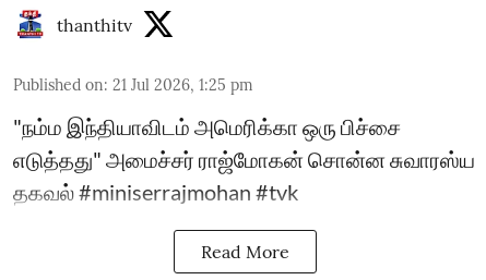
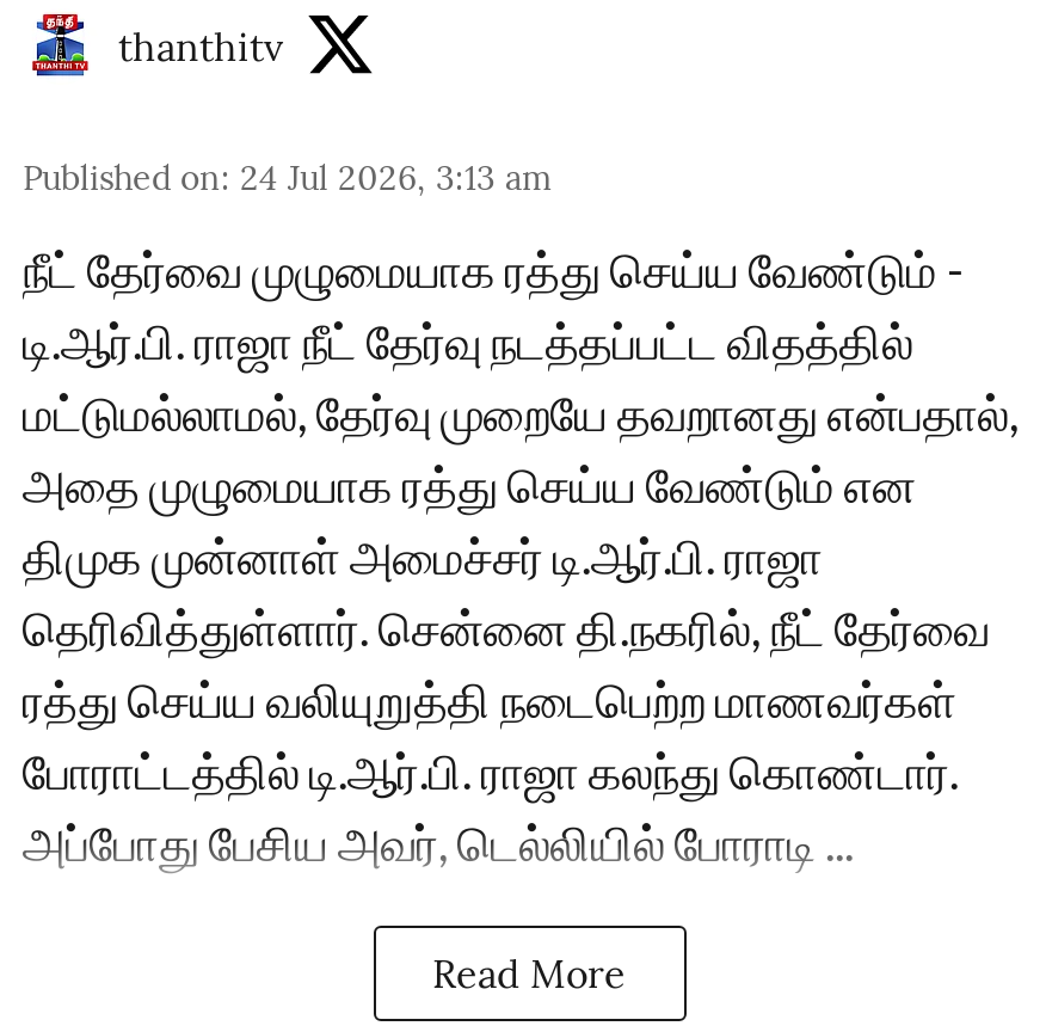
- Published on: 21 Jul 2026, 1:25 pm
+ Published on: 24 Jul 2026, 3:13 am

- "நம்ம இந்தியாவிடம் அமெரிக்கா ஒரு பிச்சை
- எடுத்தது" அமைச்சர் ராஜ்மோகன் சொன்ன சுவாரஸ்ய
- தகவல் #miniserrajmohan #tvk
+ நீட் தேர்வை முழுமையாக ரத்து செய்ய வேண்டும் -
+ டி.ஆர்.பி. ராஜா நீட் தேர்வு நடத்தப்பட்ட விதத்தில்
+ மட்டுமல்லாமல், தேர்வு முறையே தவறானது என்பதால்,
+ அதை முழுமையாக ரத்து செய்ய வேண்டும் என
+ திமுக முன்னாள் அமைச்சர் டி.ஆர்.பி. ராஜா
+ தெரிவித்துள்ளார். சென்னை தி.நகரில், நீட் தேர்வை
+ ரத்து செய்ய வலியுறுத்தி நடைபெற்ற மாணவர்கள்
+ போராட்டத்தில் டி.ஆர்.பி. ராஜா கலந்து கொண்டார்.
+ அப்போது பேசிய அவர், டெல்லியில் போராடி ...
